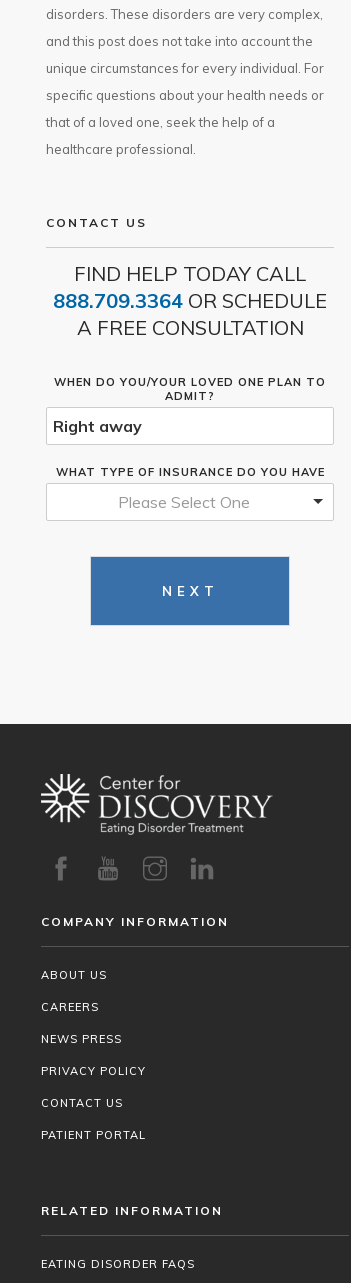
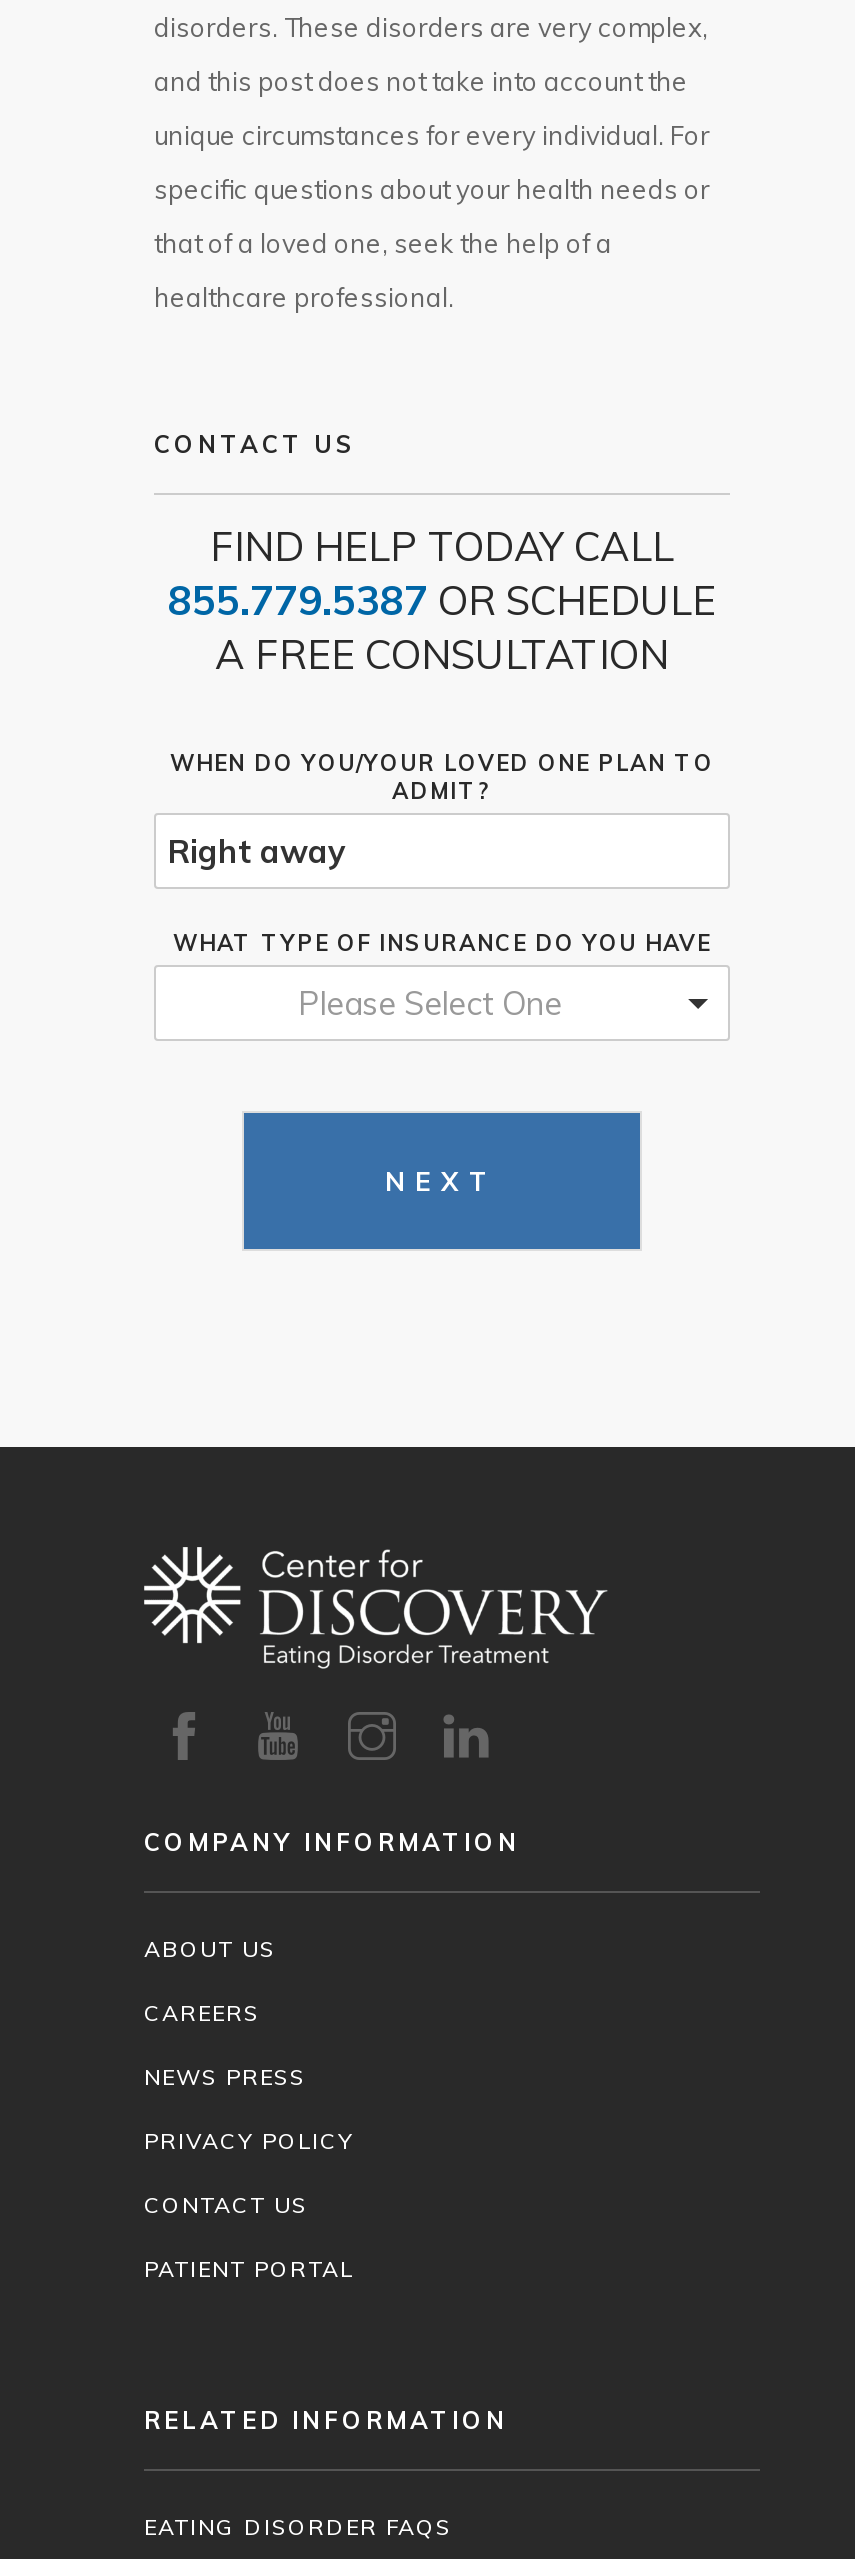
- 888.709.3364 OR SCHEDULE
+ 855.779.5387 OR SCHEDULE
